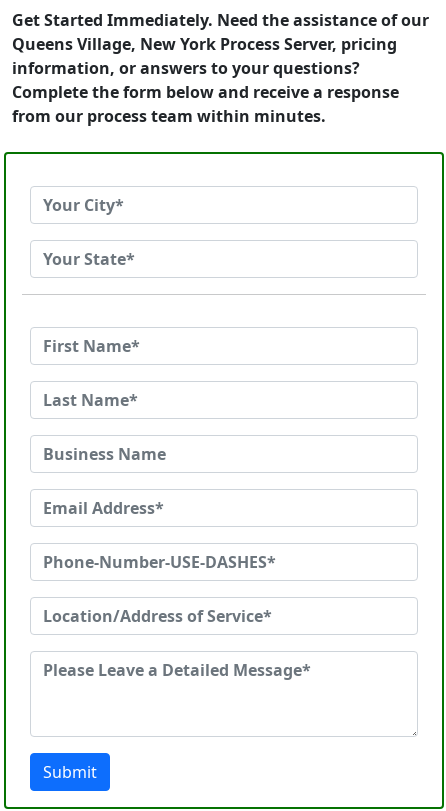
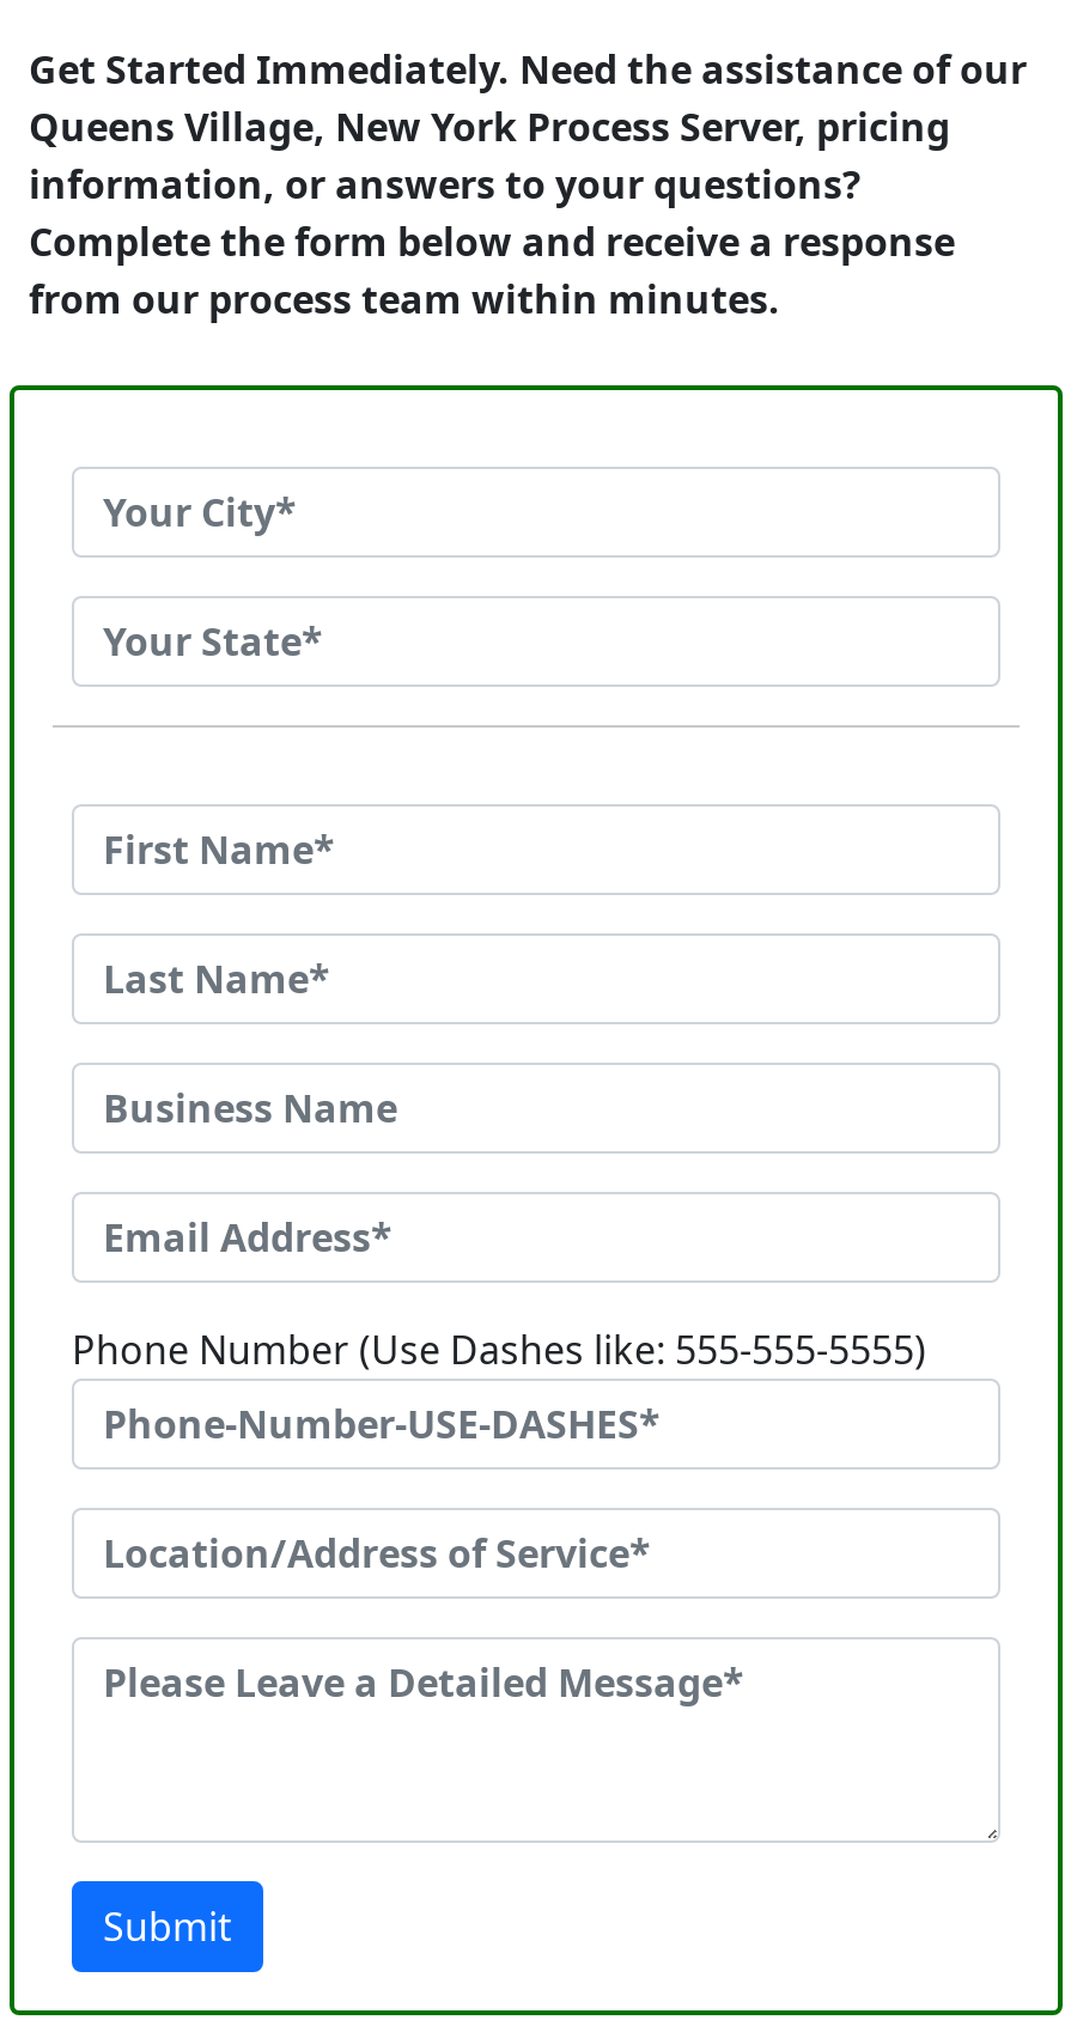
+ Phone Number (Use Dashes like: 555-555-5555)
